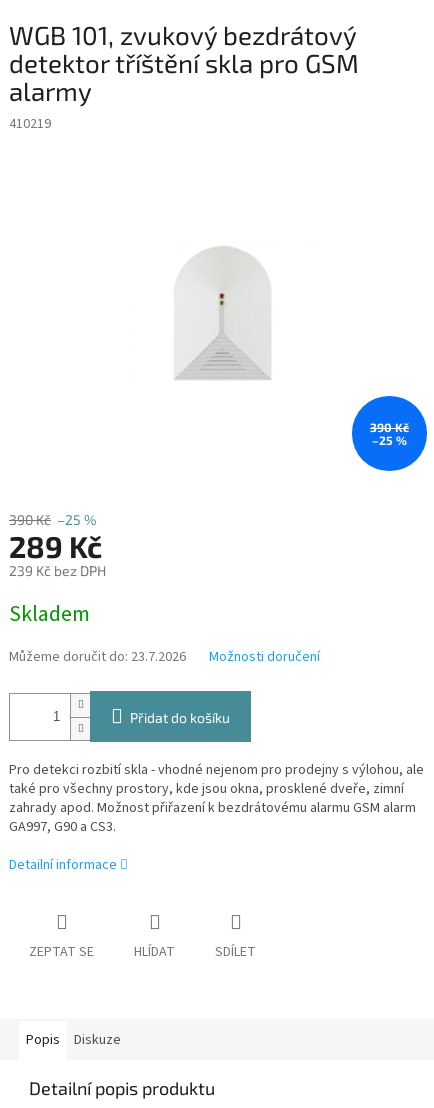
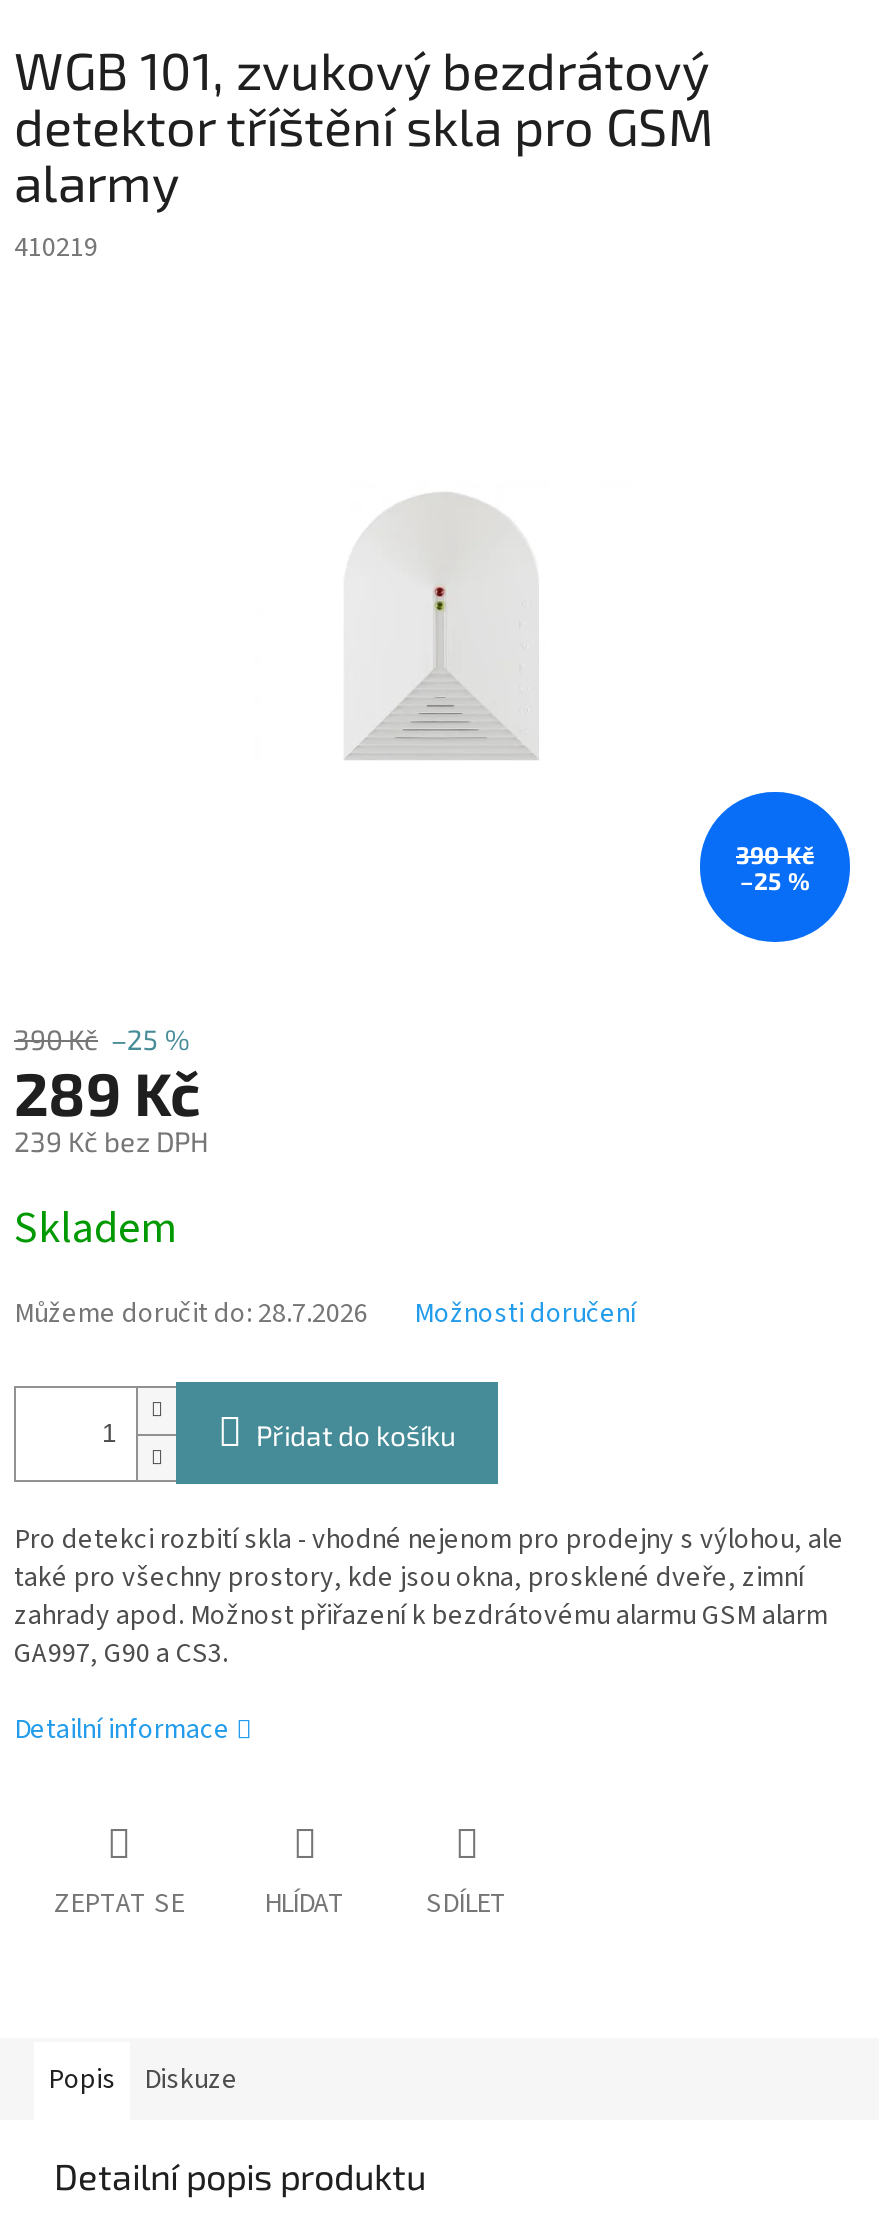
- Můžeme doručit do: 23.7.2026
+ Můžeme doručit do: 28.7.2026
